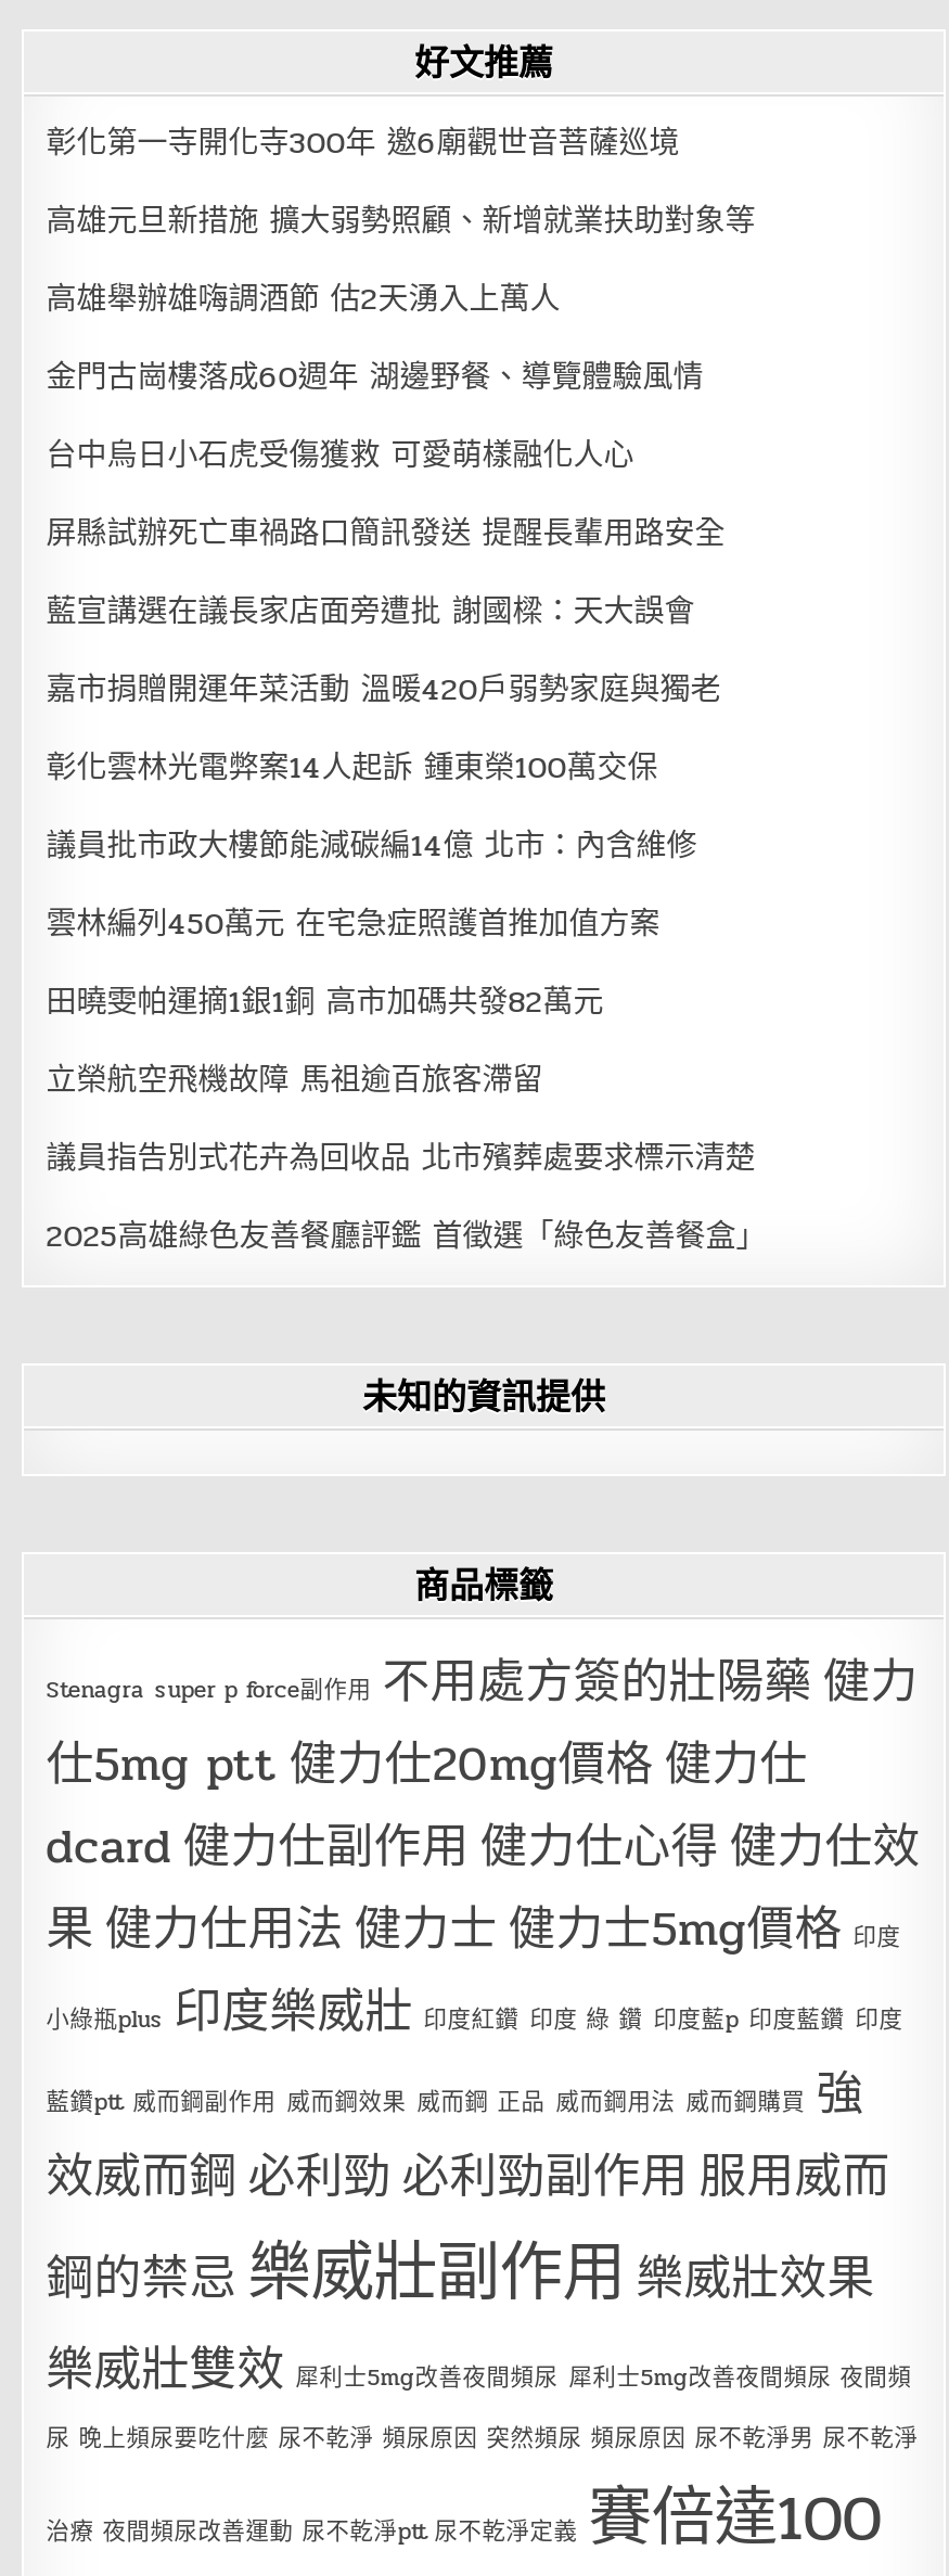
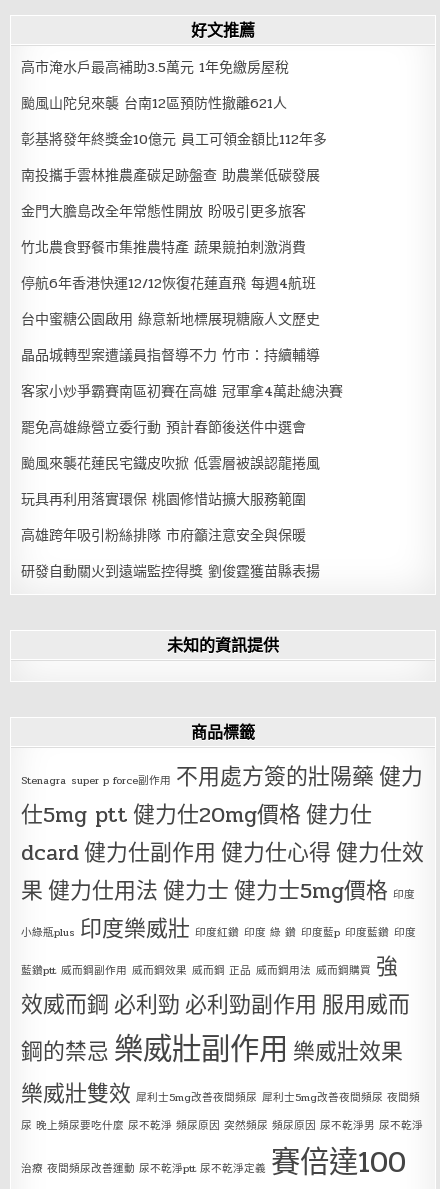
- 彰化第一寺開化寺300年 邀6廟觀世音菩薩巡境
+ 高市淹水戶最高補助3.5萬元 1年免繳房屋稅

- 高雄元旦新措施 擴大弱勢照顧、新增就業扶助對象等
+ 颱風山陀兒來襲 台南12區預防性撤離621人

- 高雄舉辦雄嗨調酒節 估2天湧入上萬人
+ 彰基將發年終獎金10億元 員工可領金額比112年多

- 金門古崗樓落成60週年 湖邊野餐、導覽體驗風情
+ 南投攜手雲林推農產碳足跡盤查 助農業低碳發展

- 台中烏日小石虎受傷獲救 可愛萌樣融化人心
+ 金門大膽島改全年常態性開放 盼吸引更多旅客

- 屏縣試辦死亡車禍路口簡訊發送 提醒長輩用路安全
+ 竹北農食野餐市集推農特產 蔬果競拍刺激消費

- 藍宣講選在議長家店面旁遭批 謝國樑：天大誤會
+ 停航6年香港快運12/12恢復花蓮直飛 每週4航班

- 嘉市捐贈開運年菜活動 溫暖420戶弱勢家庭與獨老
+ 台中蜜糖公園啟用 綠意新地標展現糖廠人文歷史

- 彰化雲林光電弊案14人起訴 鍾東榮100萬交保
+ 晶品城轉型案遭議員指督導不力 竹市：持續輔導

- 議員批市政大樓節能減碳編14億 北市：內含維修
+ 客家小炒爭霸賽南區初賽在高雄 冠軍拿4萬赴總決賽

- 雲林編列450萬元 在宅急症照護首推加值方案
+ 罷免高雄綠營立委行動 預計春節後送件中選會

- 田曉雯帕運摘1銀1銅 高市加碼共發82萬元
+ 颱風來襲花蓮民宅鐵皮吹掀 低雲層被誤認龍捲風

- 立榮航空飛機故障 馬祖逾百旅客滯留
+ 玩具再利用落實環保 桃園修惜站擴大服務範圍

- 議員指告別式花卉為回收品 北市殯葬處要求標示清楚
+ 高雄跨年吸引粉絲排隊 市府籲注意安全與保暖

- 2025高雄綠色友善餐廳評鑑 首徵選「綠色友善餐盒」
+ 研發自動關火到遠端監控得獎 劉俊霆獲苗縣表揚
